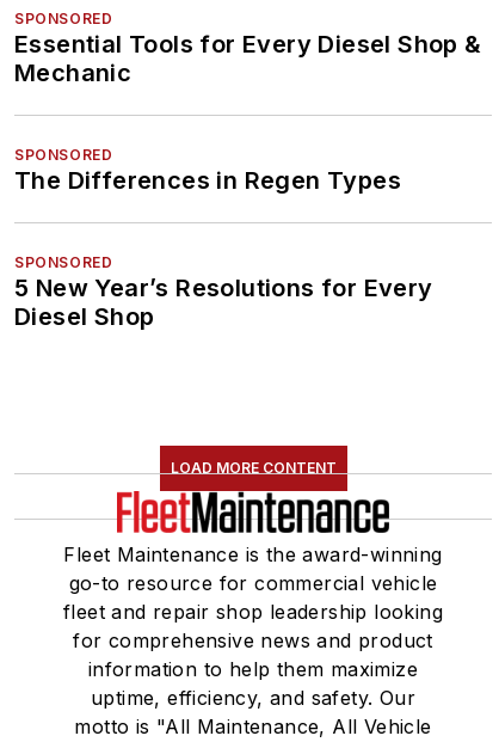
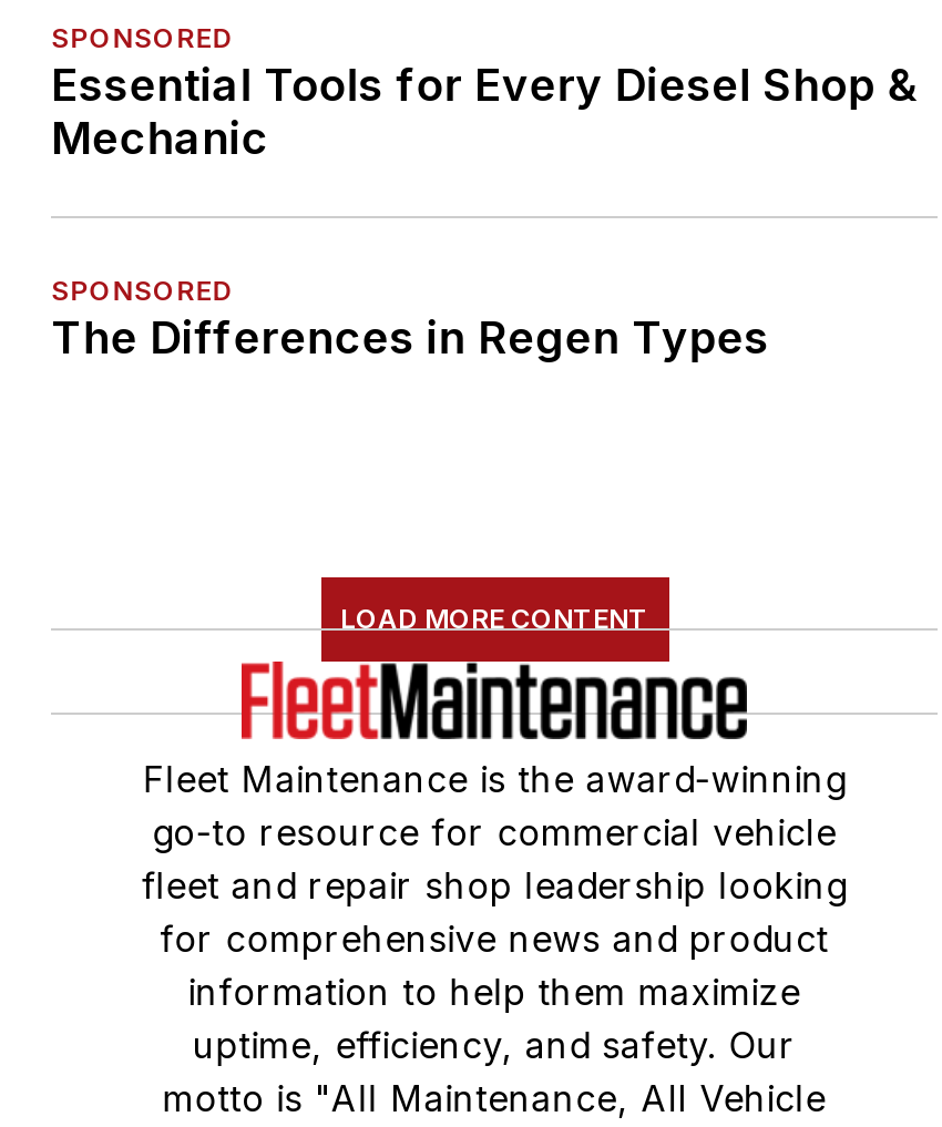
- SPONSORED
- 5 New Year’s Resolutions for Every
- Diesel Shop
